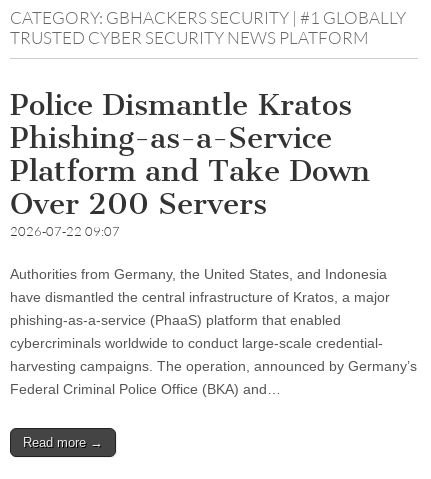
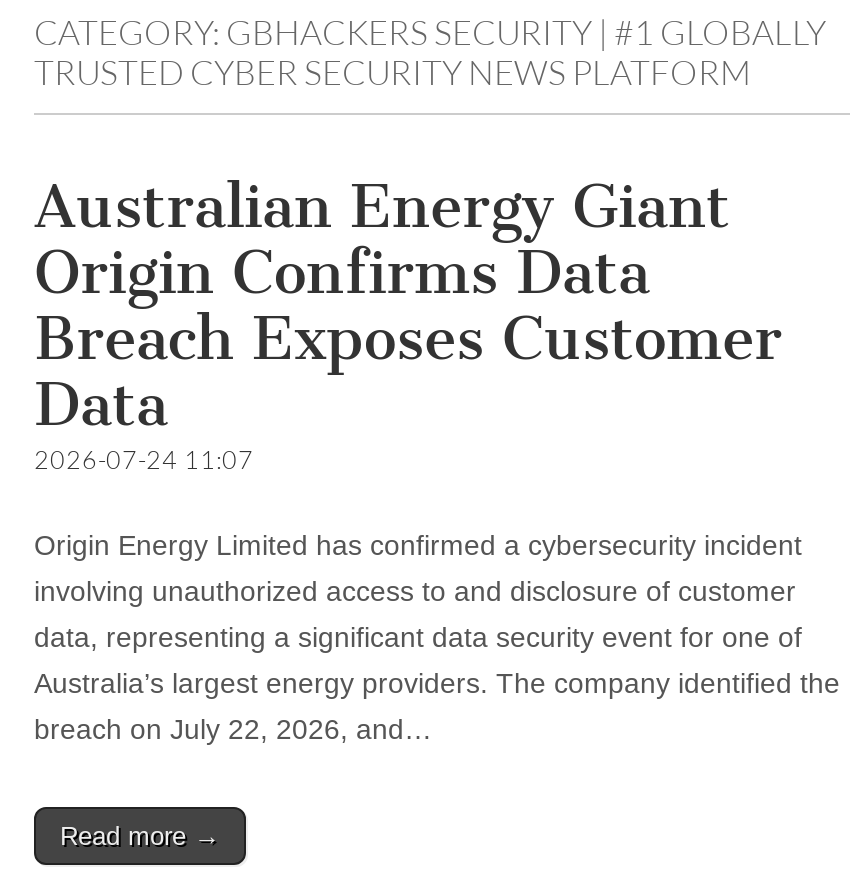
- Police Dismantle Kratos
- Phishing-as-a-Service
- Platform and Take Down
- Over 200 Servers
- 2026-07-22 09:07
+ Australian Energy Giant
+ Origin Confirms Data
+ Breach Exposes Customer
+ Data
+ 2026-07-24 11:07

- Authorities from Germany, the United States, and Indonesia
- have dismantled the central infrastructure of Kratos, a major
- phishing-as-a-service (PhaaS) platform that enabled
- cybercriminals worldwide to conduct large-scale credential-
- harvesting campaigns. The operation, announced by Germany’s
- Federal Criminal Police Office (BKA) and…
+ Origin Energy Limited has confirmed a cybersecurity incident
+ involving unauthorized access to and disclosure of customer
+ data, representing a significant data security event for one of
+ Australia’s largest energy providers. The company identified the
+ breach on July 22, 2026, and…
